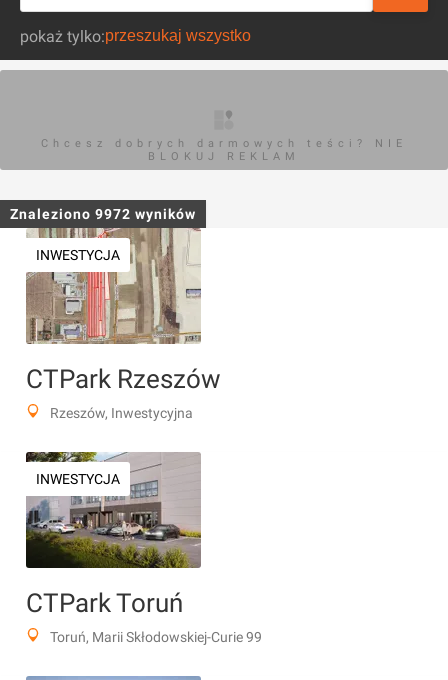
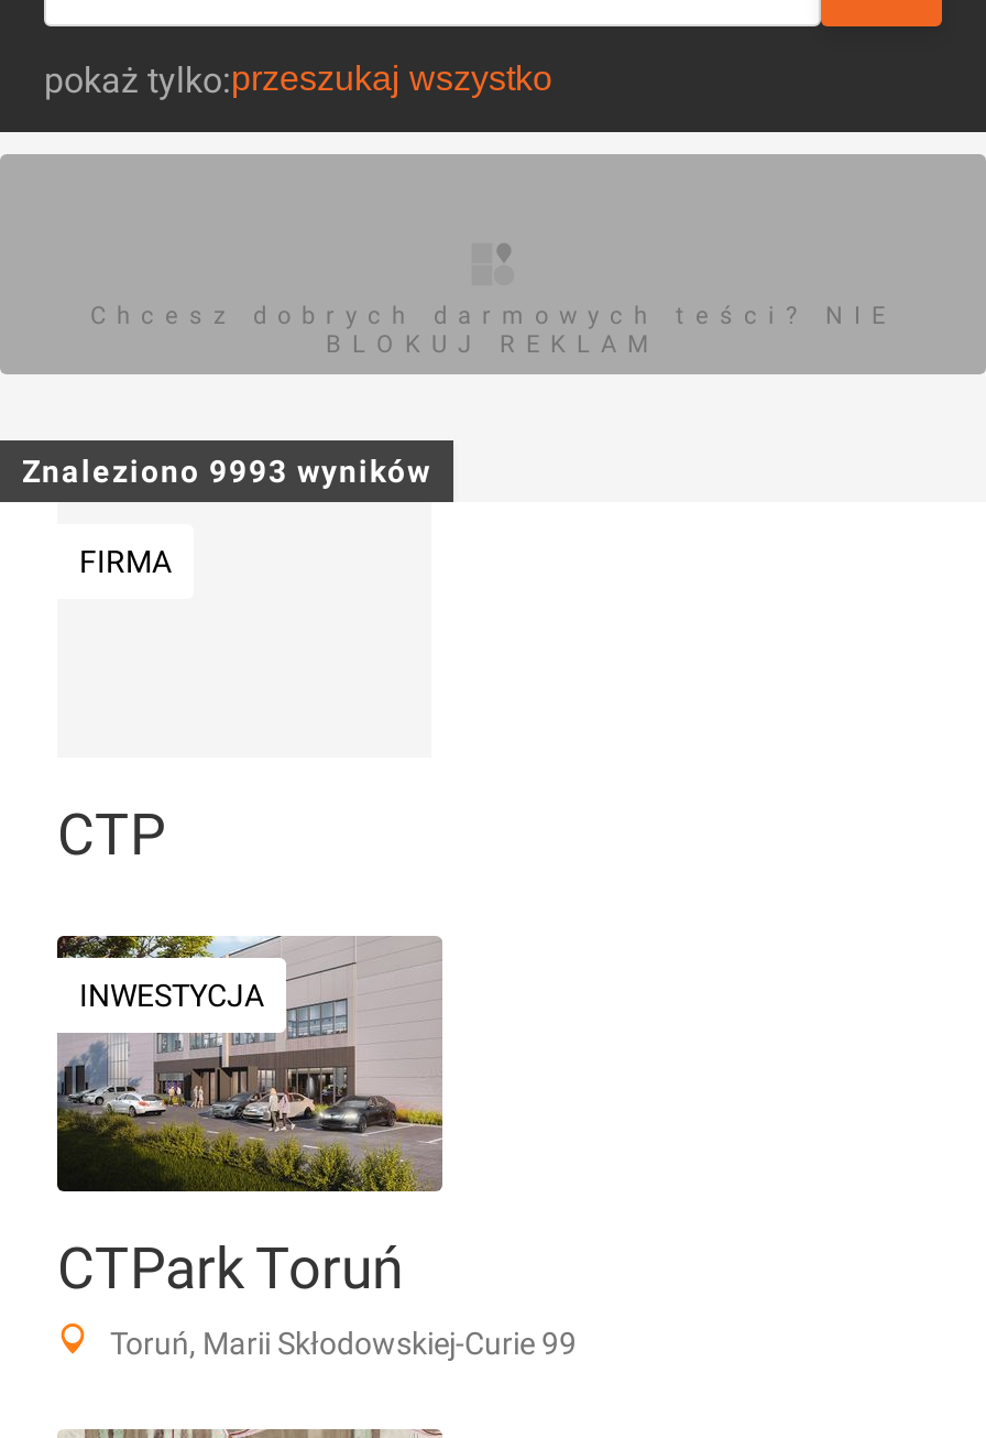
- Znaleziono 9972 wyników
+ Znaleziono 9993 wyników

- INWESTYCJA
+ FIRMA

- [image]

- CTPark Rzeszów
- Rzeszów, Inwestycyjna
+ CTP
